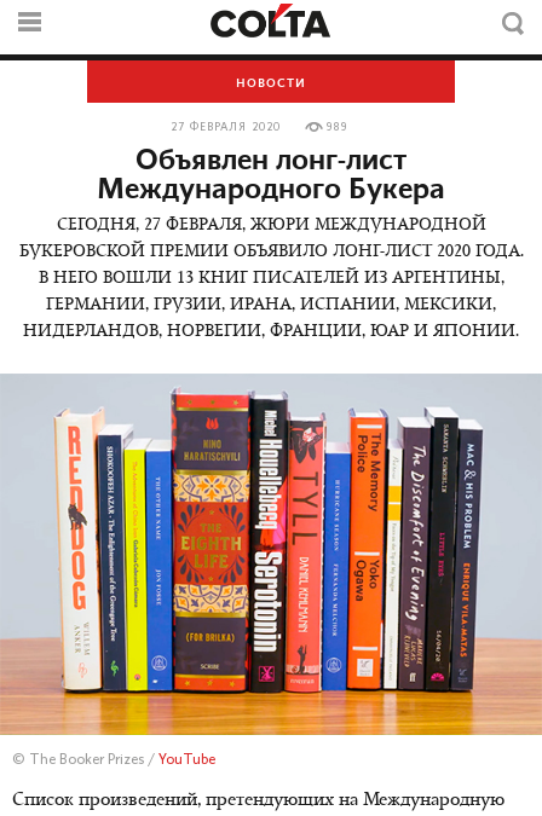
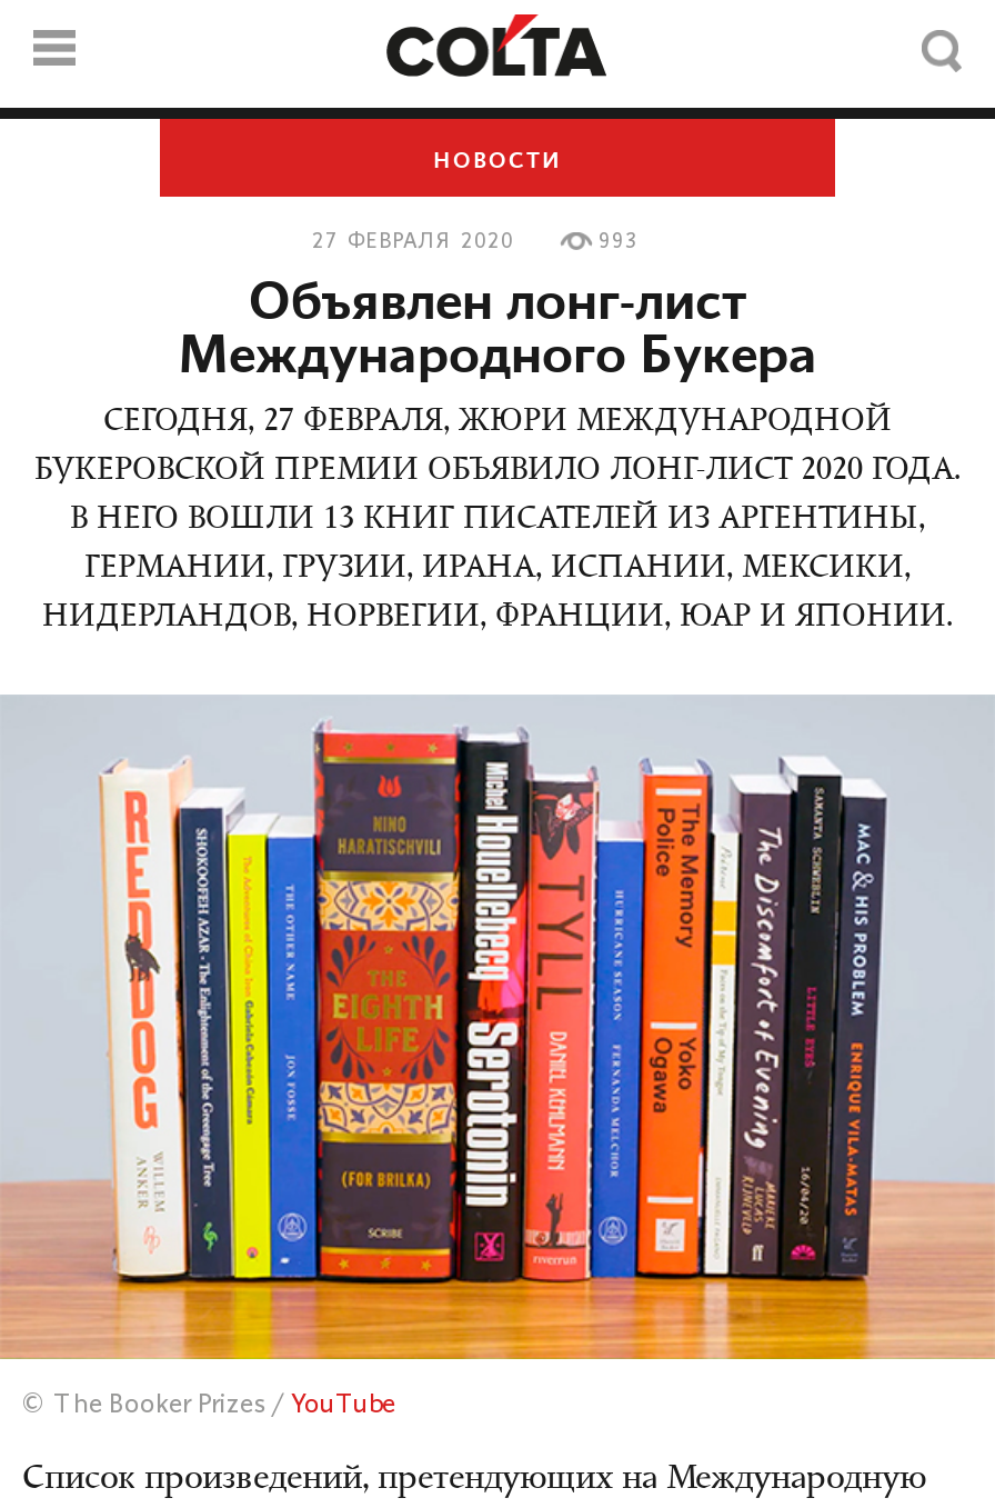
- 989
+ 993
